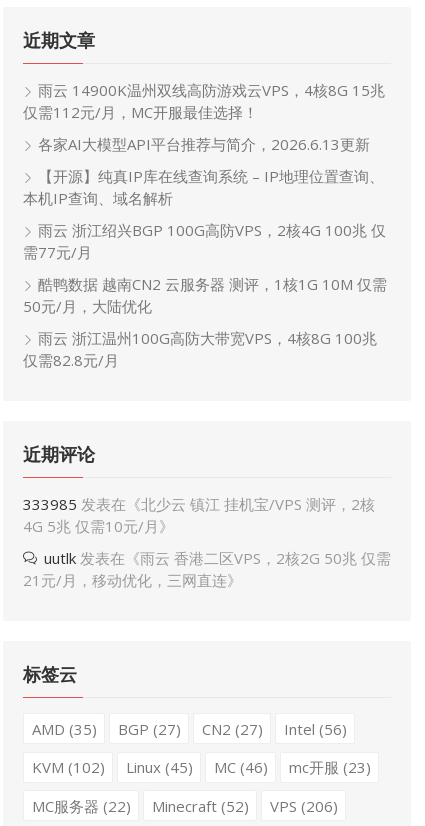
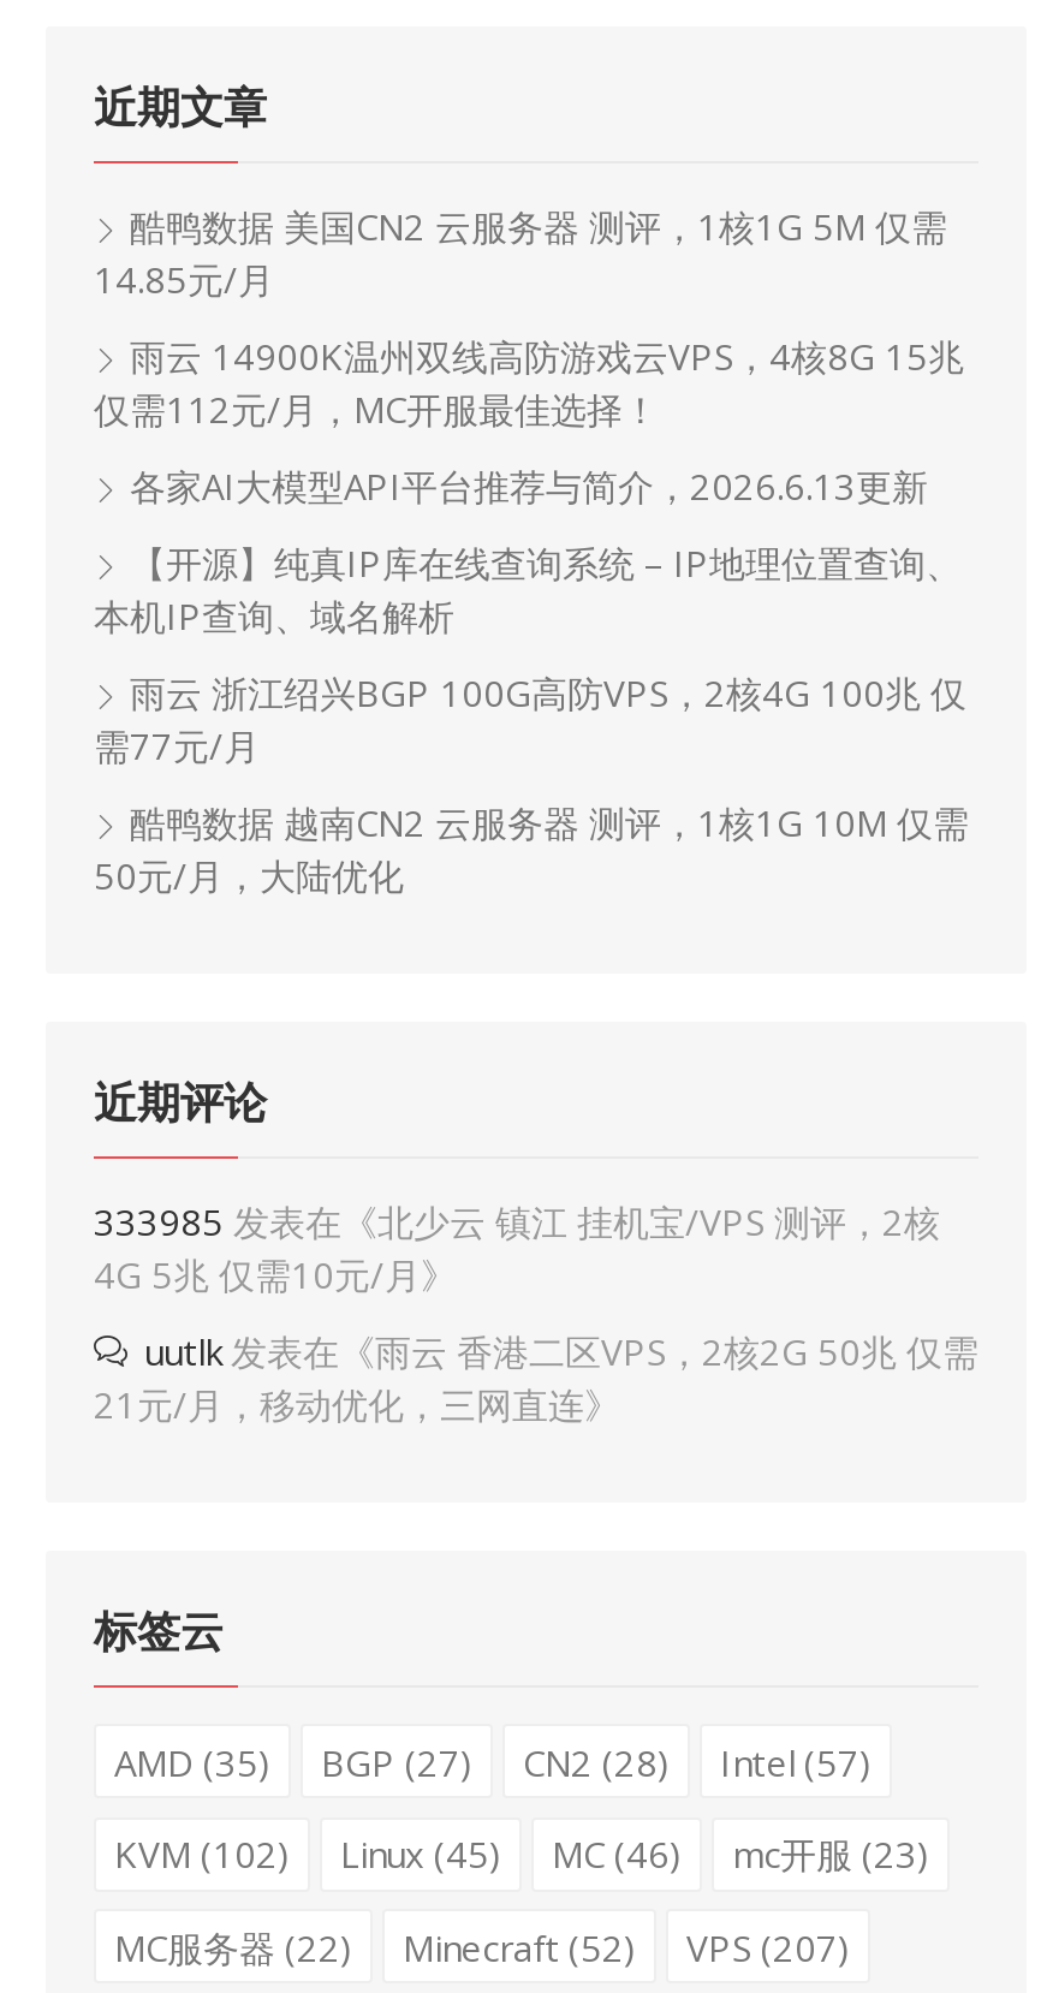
+ 酷鸭数据 美国CN2 云服务器 测评，1核1G 5M 仅需
+ 14.85元/月

moved down: 雨云 14900K温州双线高防游戏云VPS，4核8G 15兆 | 仅需112元/月，MC开服最佳选择！ | 各家AI大模型API平台推荐与简介，2026.6.13更新 | ... | 酷鸭数据 越南CN2 云服务器 测评，1核1G 10M 仅需 | 50元/月，大陆优化

- 雨云 浙江温州100G高防大带宽VPS，4核8G 100兆
- 仅需82.8元/月

- CN2 (27)
+ CN2 (28)

- Intel (56)
+ Intel (57)

- MC服务器(22) Minecraft (52) VPS (206)
+ MC服务器(22) Minecraft (52) VPS (207)
